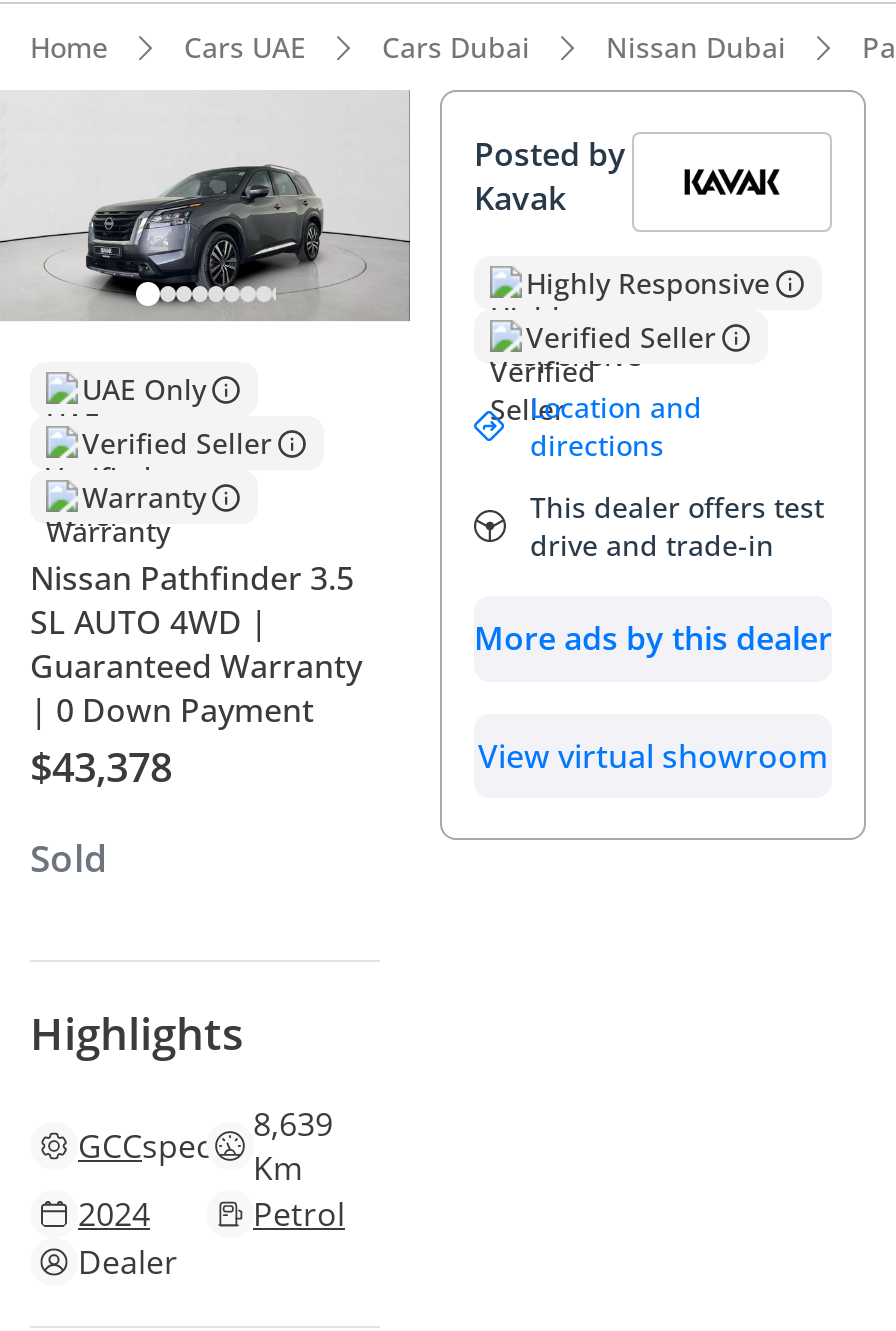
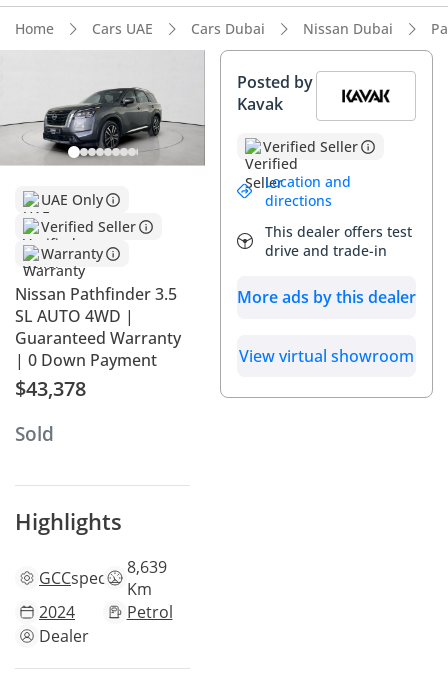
- Highly Responsive

moved up: Verified Seller | Location and | directions | This dealer offers test | drive and trade-in | More ads by this dealer | View virtual showroom
